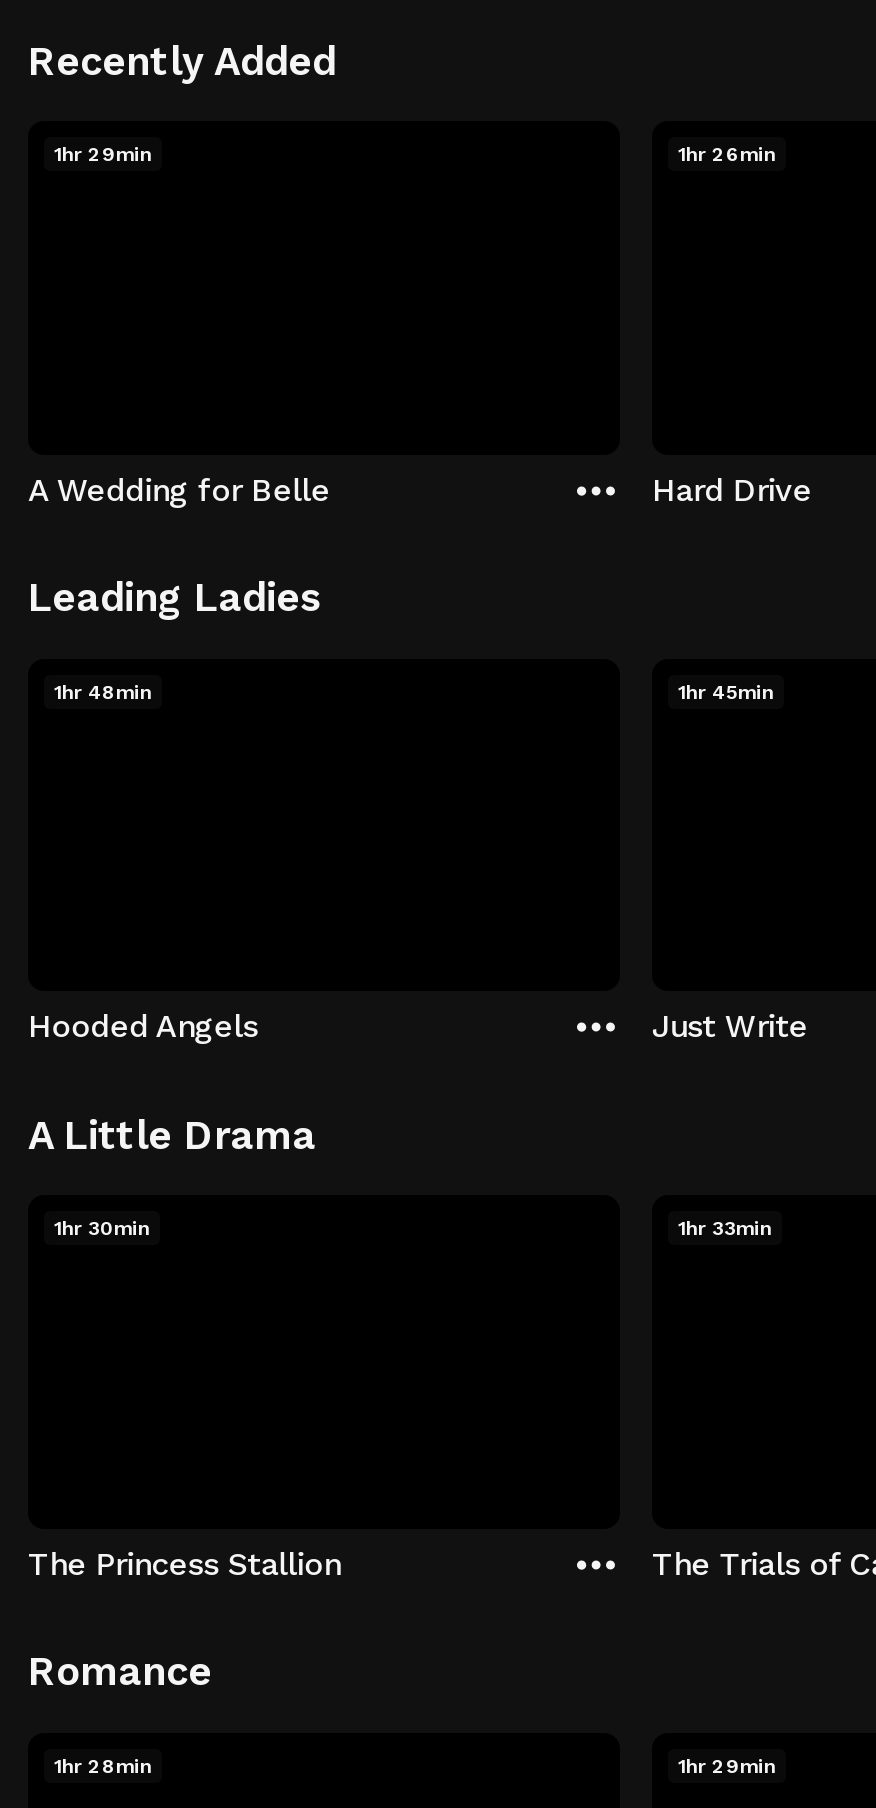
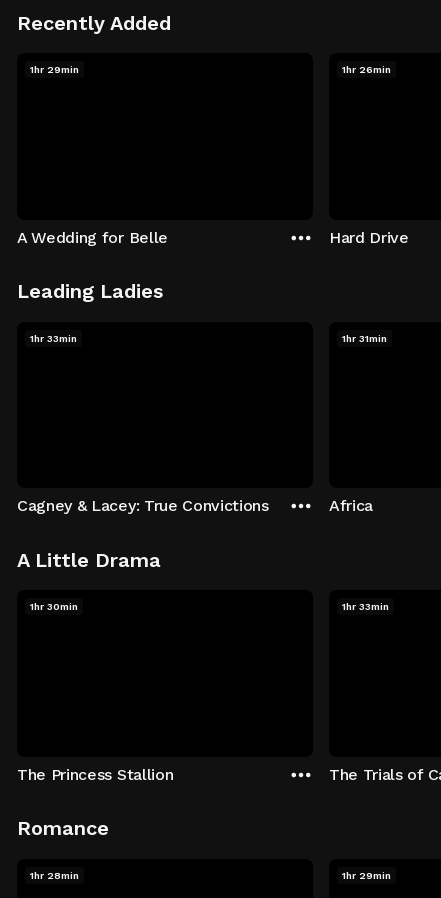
- 1hr 48min
+ 1hr 33min

- 1hr 45min
+ 1hr 31min

- Hooded Angels
+ Cagney & Lacey: True Convictions

- Just Write
+ Africa
